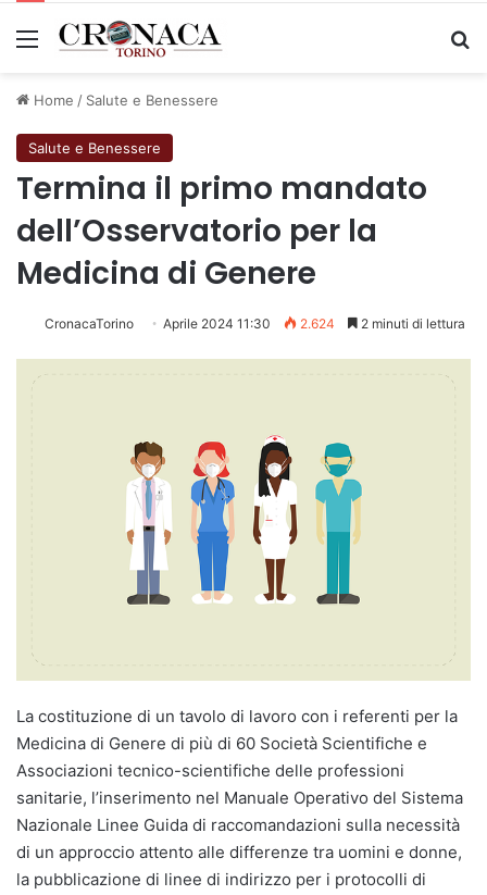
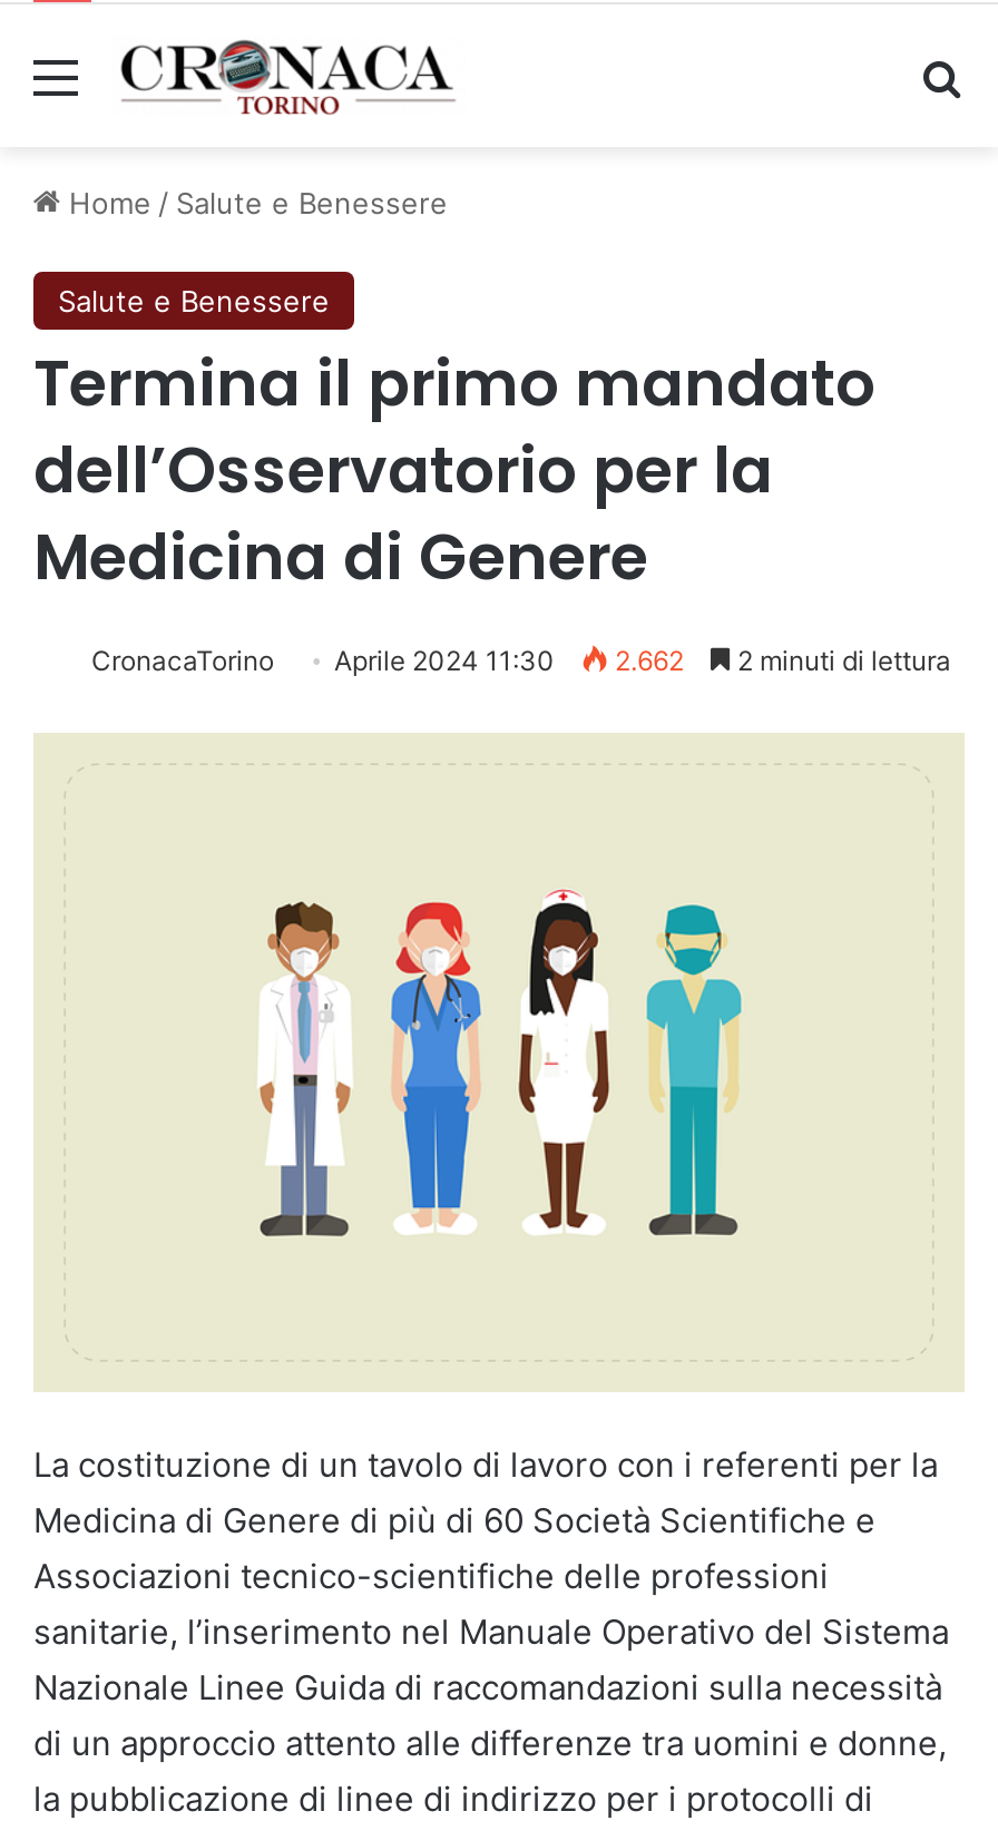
- CronacaTorino Aprile 2024 11:30 2.624 2 minuti di lettura
+ CronacaTorino Aprile 2024 11:30 2.662 2 minuti di lettura
